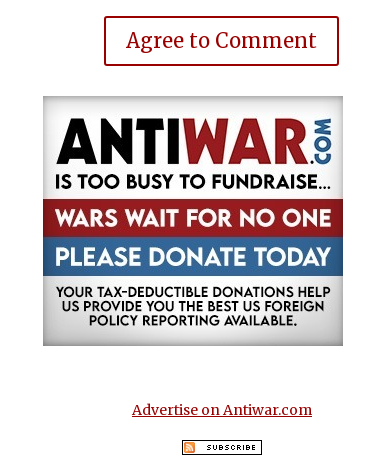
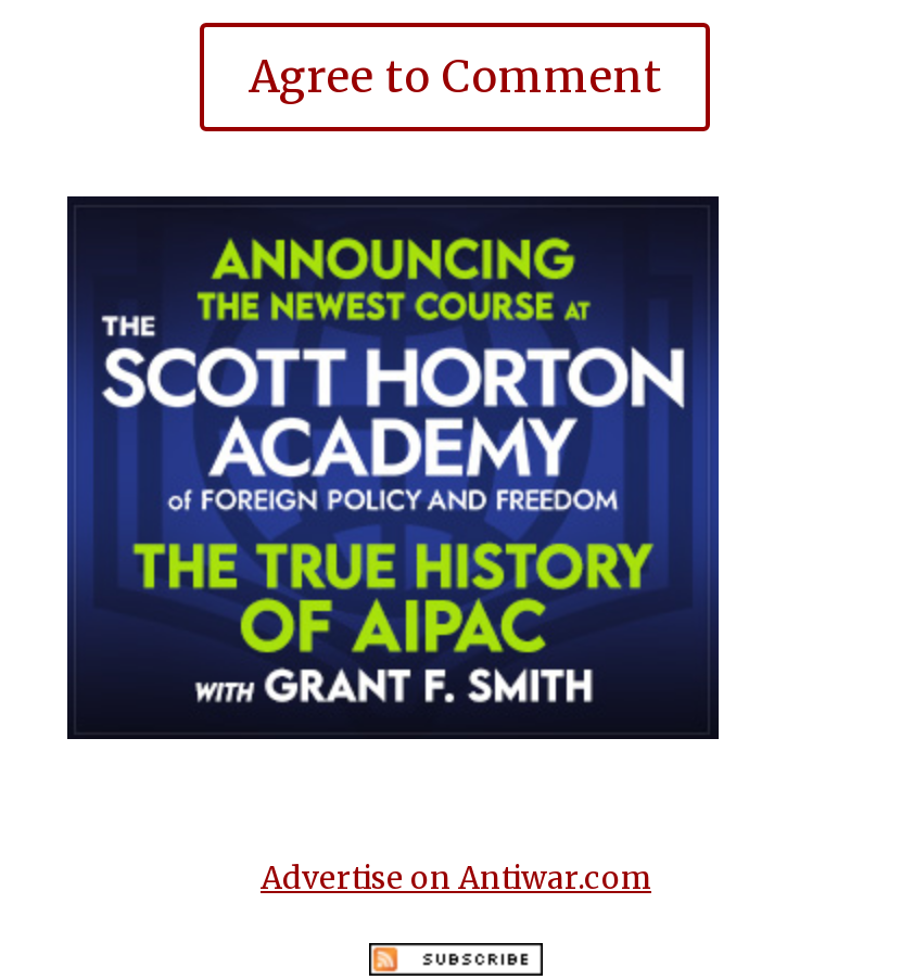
- [image]
+ [image]
